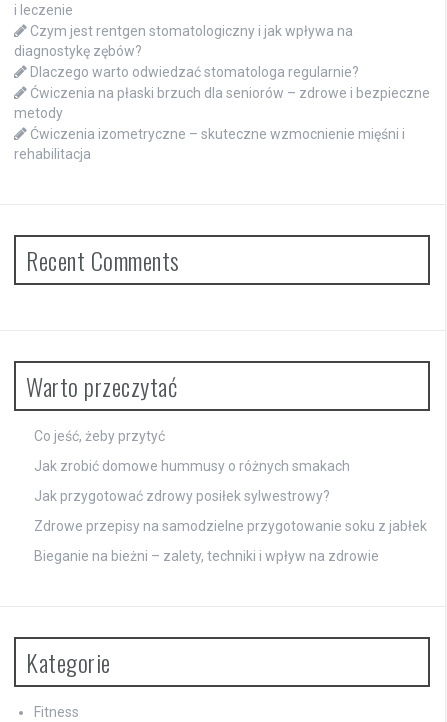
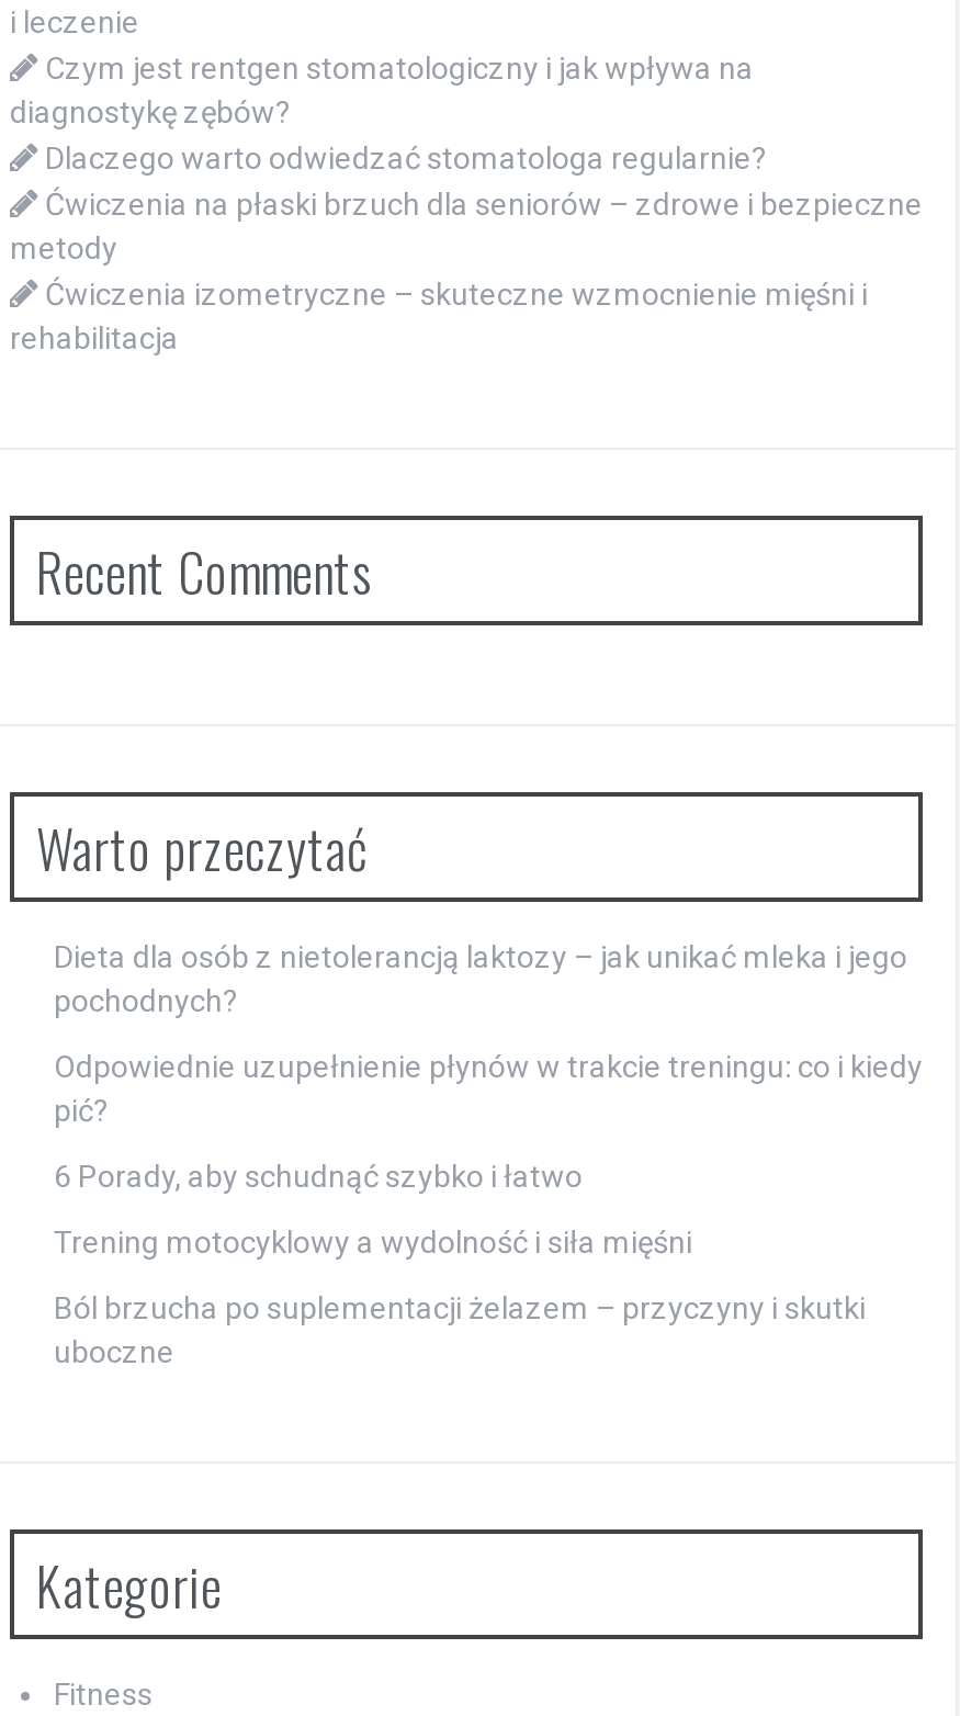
- Co jeść, żeby przytyć
+ Dieta dla osób z nietolerancją laktozy – jak unikać mleka i jego
+ pochodnych?

- Jak zrobić domowe hummusy o różnych smakach
+ Odpowiednie uzupełnienie płynów w trakcie treningu: co i kiedy
+ pić?

- Jak przygotować zdrowy posiłek sylwestrowy?
+ 6 Porady, aby schudnąć szybko i łatwo

- Zdrowe przepisy na samodzielne przygotowanie soku z jabłek
+ Trening motocyklowy a wydolność i siła mięśni

- Bieganie na bieżni – zalety, techniki i wpływ na zdrowie
+ Ból brzucha po suplementacji żelazem – przyczyny i skutki
+ uboczne
